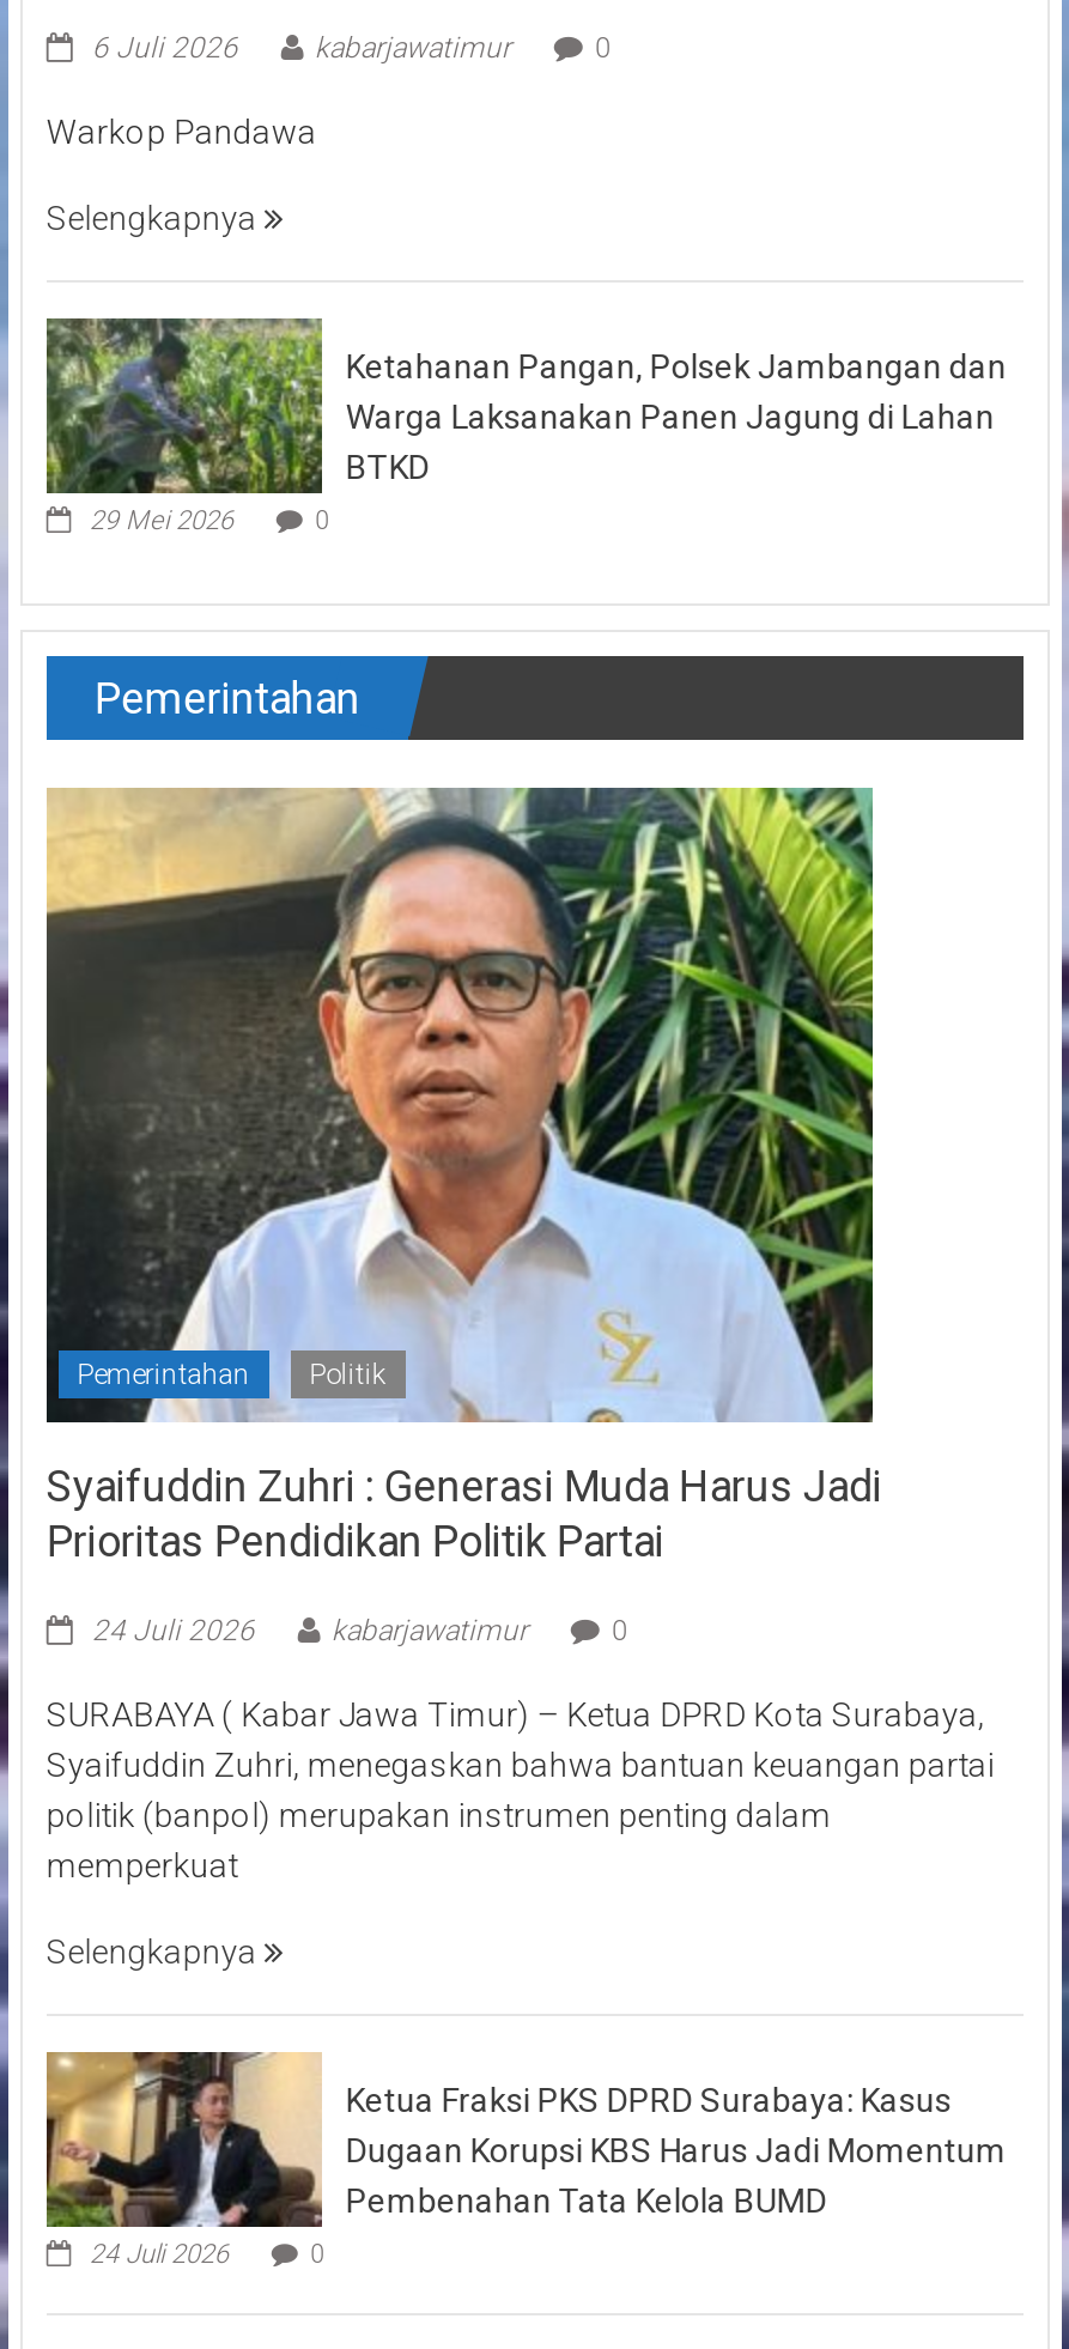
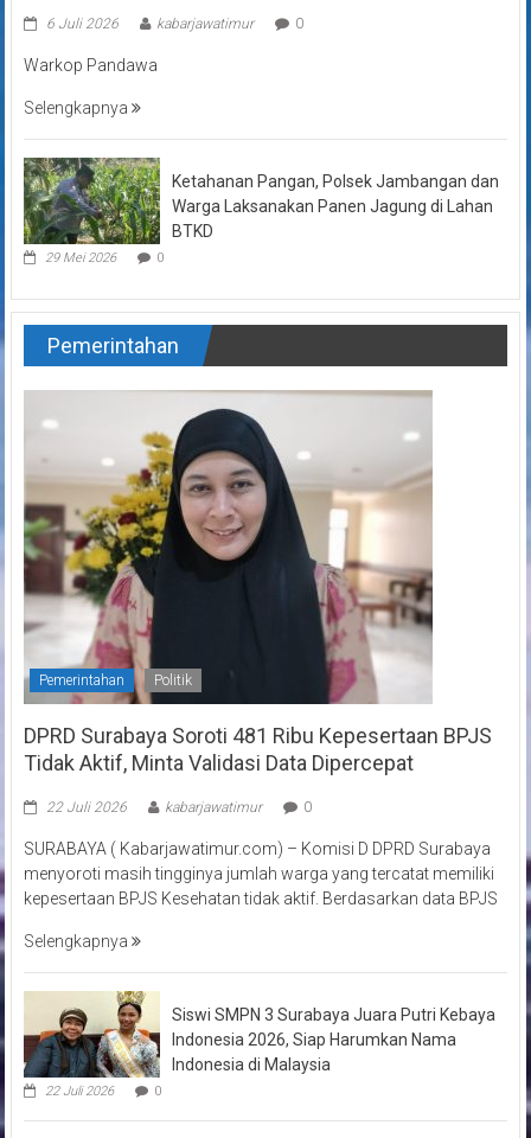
- [image]
- Syaifuddin Zuhri : Generasi Muda Harus Jadi
- Prioritas Pendidikan Politik Partai
+ [image]
+ DPRD Surabaya Soroti 481 Ribu Kepesertaan BPJS
+ Tidak Aktif, Minta Validasi Data Dipercepat

- 24 Juli 2026
+ 22 Juli 2026

- SURABAYA ( Kabar Jawa Timur) – Ketua DPRD Kota Surabaya,
- Syaifuddin Zuhri, menegaskan bahwa bantuan keuangan partai
- politik (banpol) merupakan instrumen penting dalam
- memperkuat
+ SURABAYA ( Kabarjawatimur.com) – Komisi D DPRD Surabaya
+ menyoroti masih tingginya jumlah warga yang tercatat memiliki
+ kepesertaan BPJS Kesehatan tidak aktif. Berdasarkan data BPJS

- [image]
- 24 Juli 2026
+ [image]
+ 22 Juli 2026

- Ketua Fraksi PKS DPRD Surabaya: Kasus
- Dugaan Korupsi KBS Harus Jadi Momentum
- Pembenahan Tata Kelola BUMD
+ Siswi SMPN 3 Surabaya Juara Putri Kebaya
+ Indonesia 2026, Siap Harumkan Nama
+ Indonesia di Malaysia
